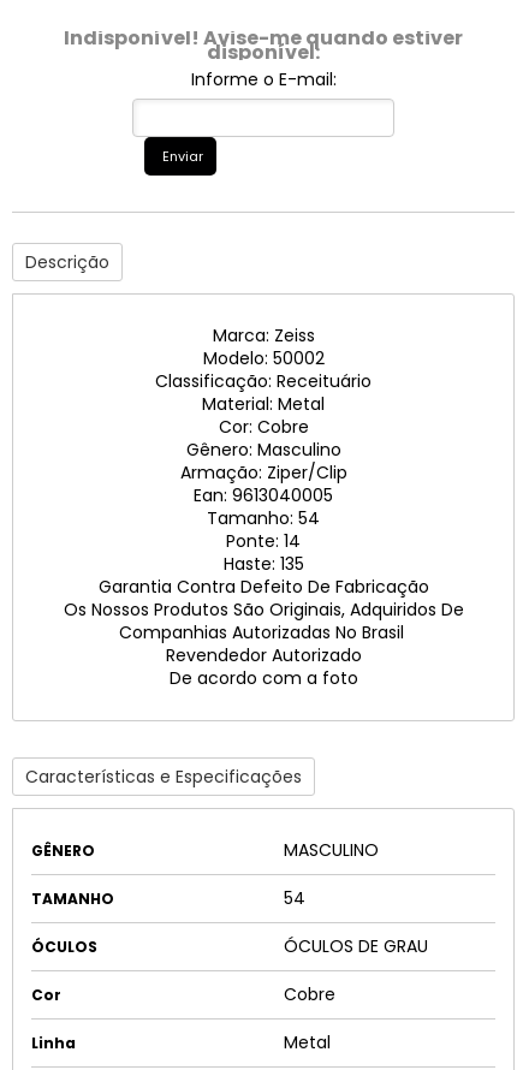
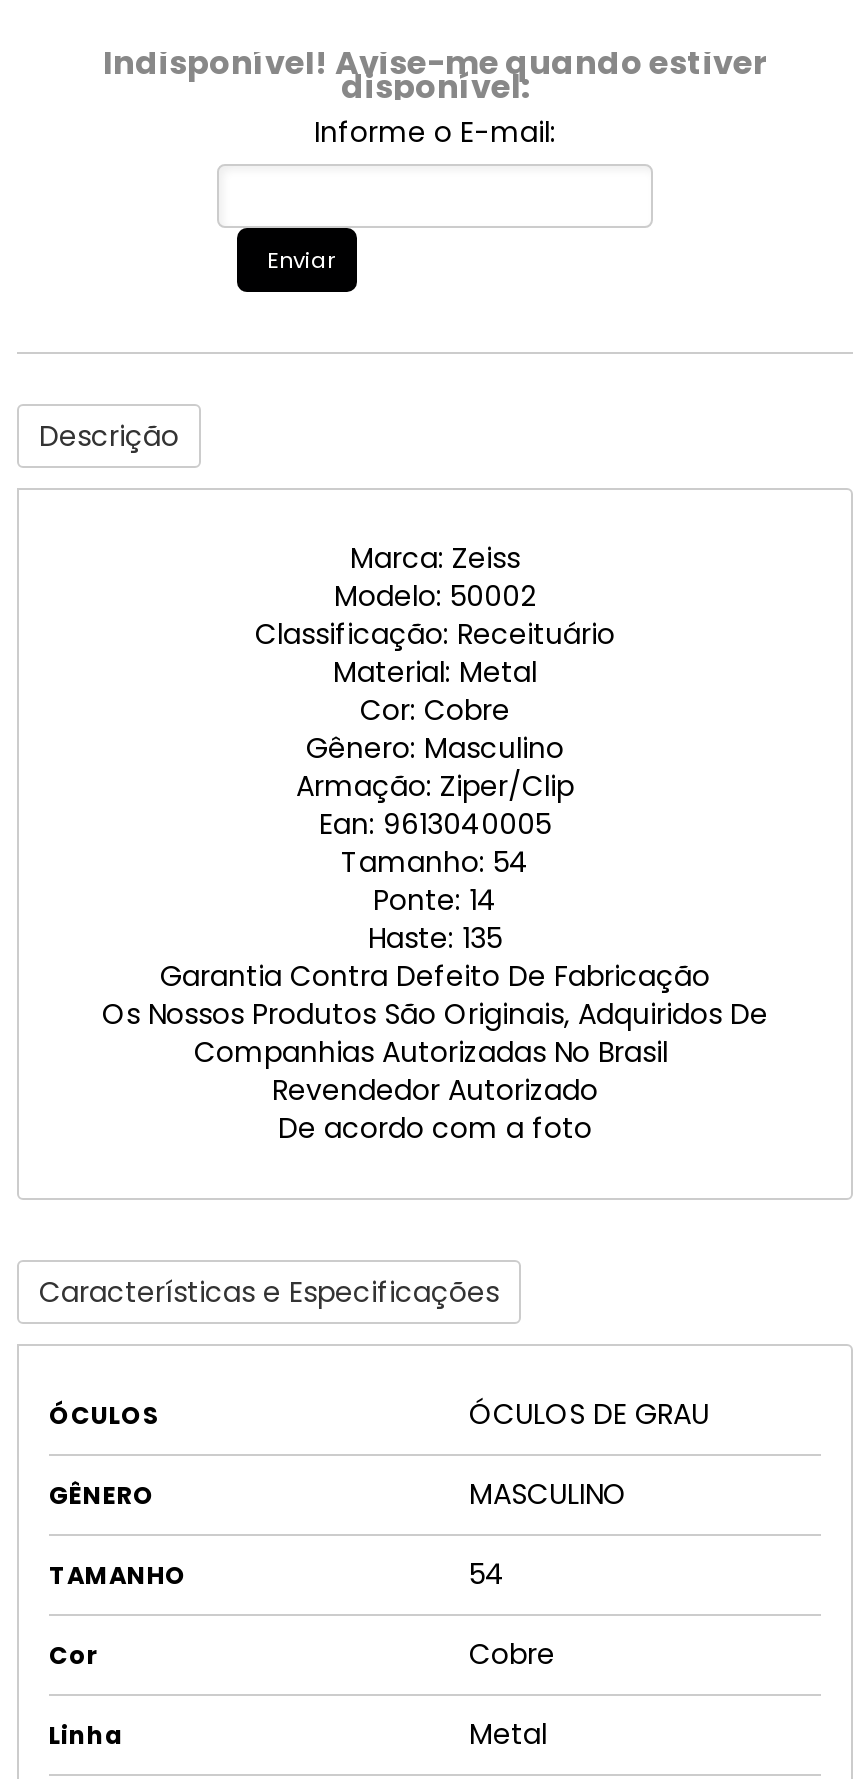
moved down: GÊNERO | MASCULINO | TAMANHO | 54

moved up: ÓCULOS | ÓCULOS DE GRAU
